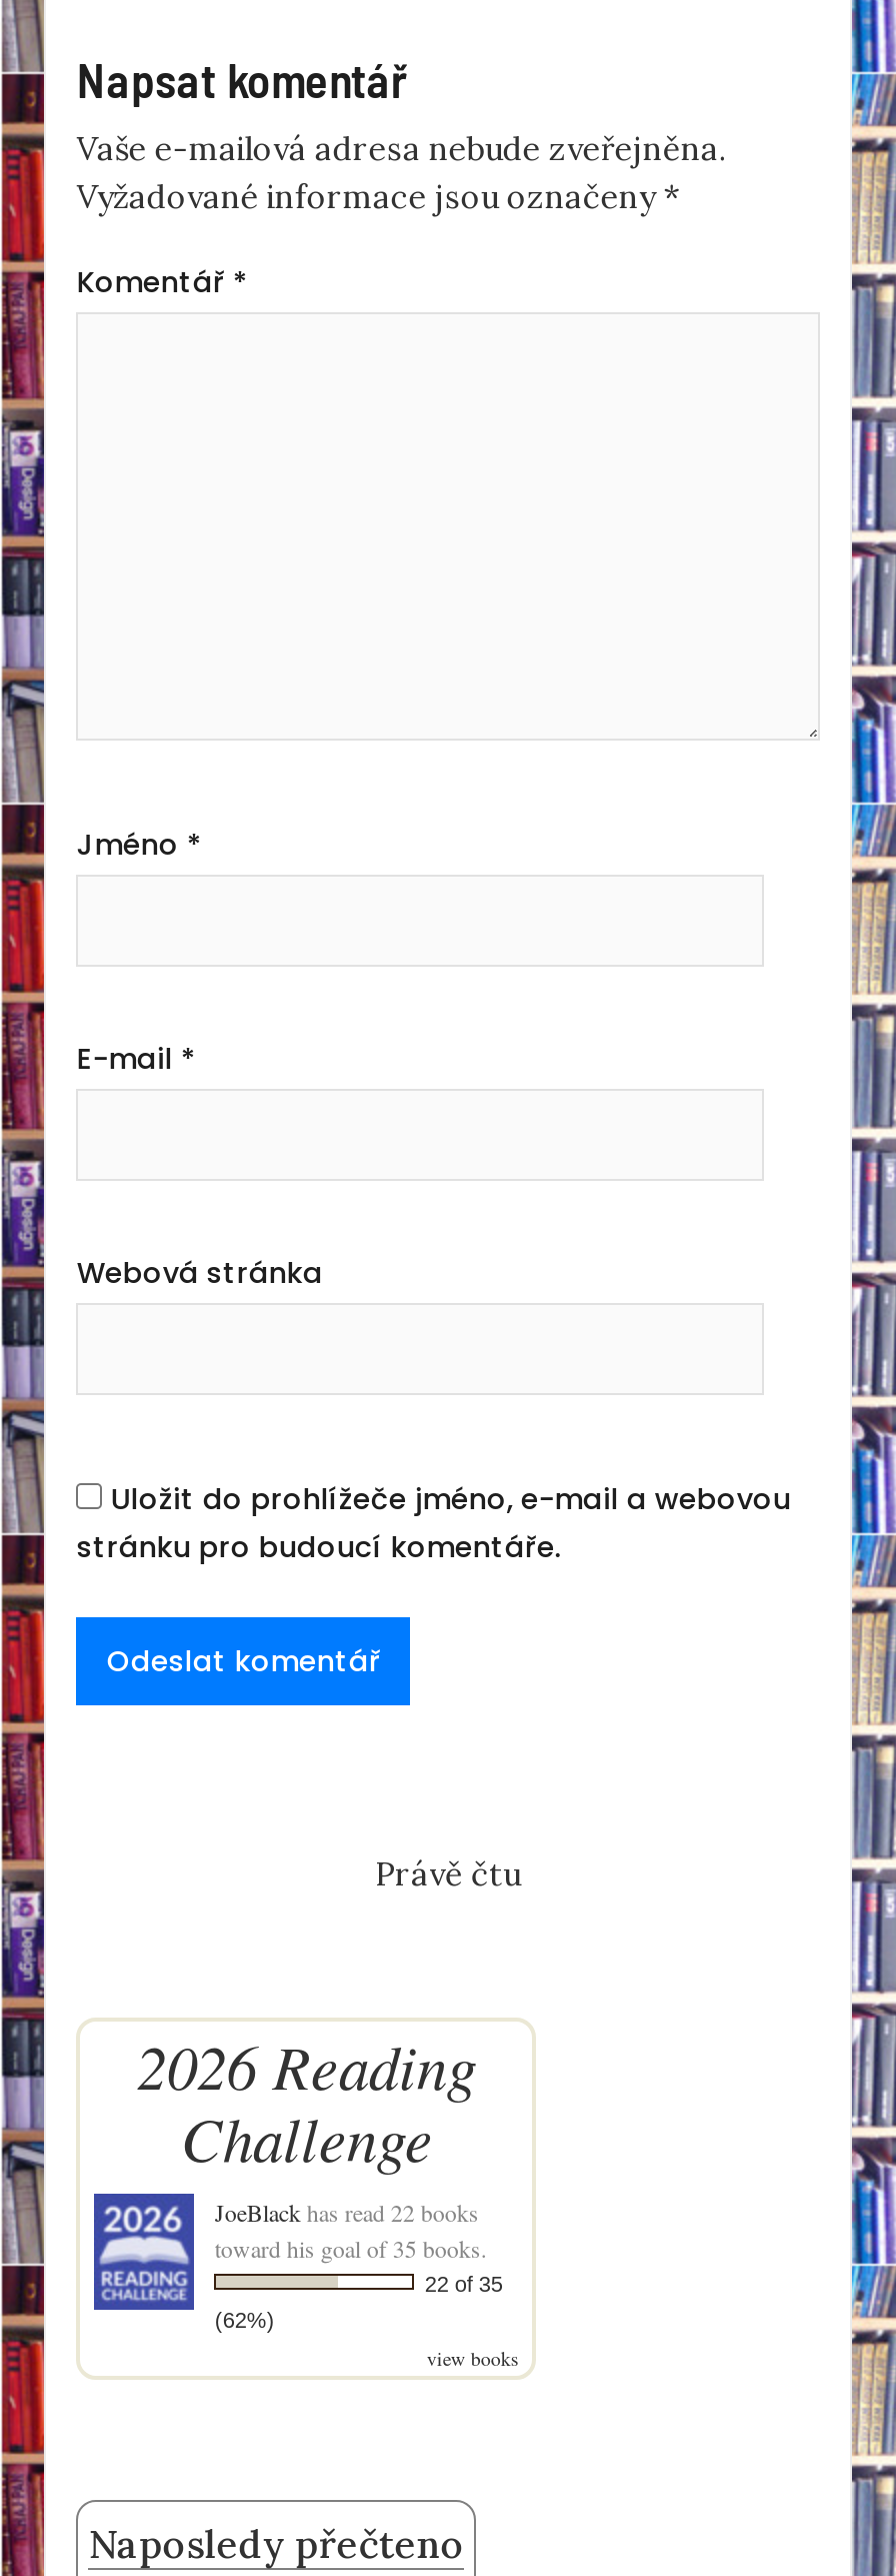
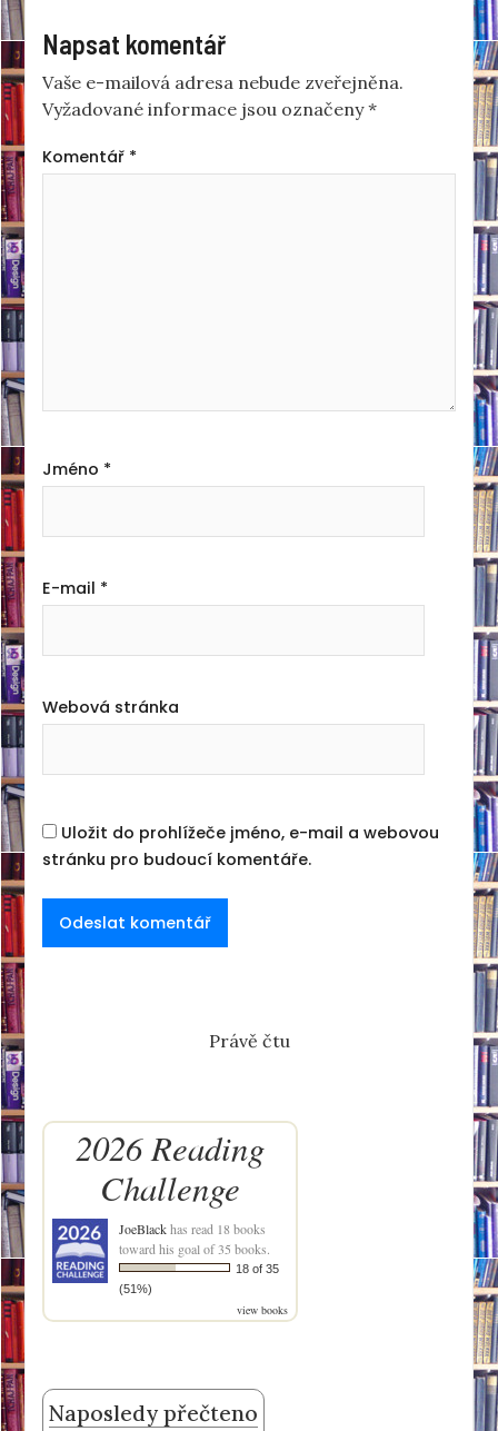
- JoeBlack has read 22 books
+ JoeBlack has read 18 books

- 22 of 35
+ 18 of 35

- (62%)
+ (51%)
